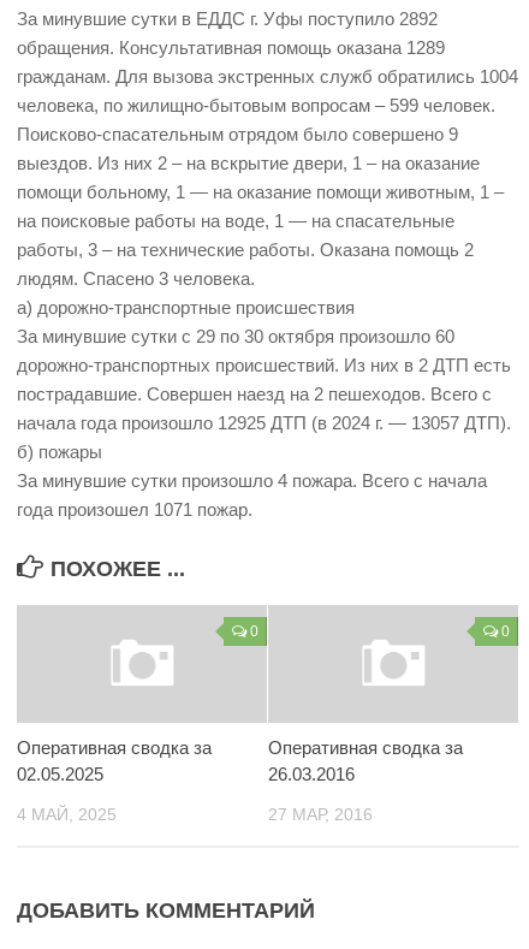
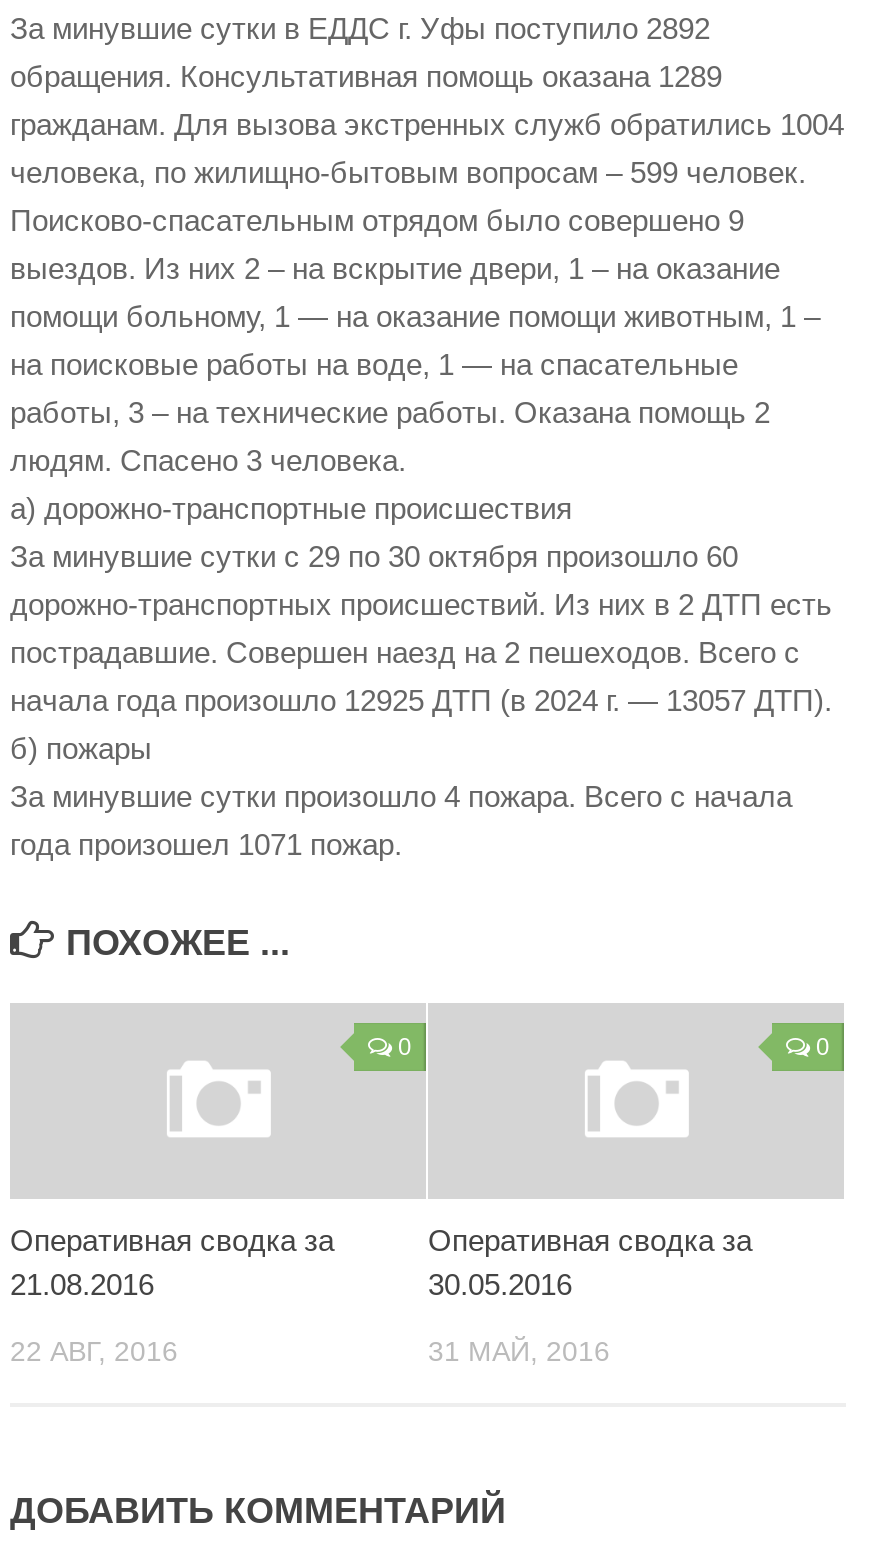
- 02.05.2025
+ 21.08.2016

- 26.03.2016
+ 30.05.2016

- 4 МАЙ, 2025
+ 22 АВГ, 2016

- 27 МАР, 2016
+ 31 МАЙ, 2016
